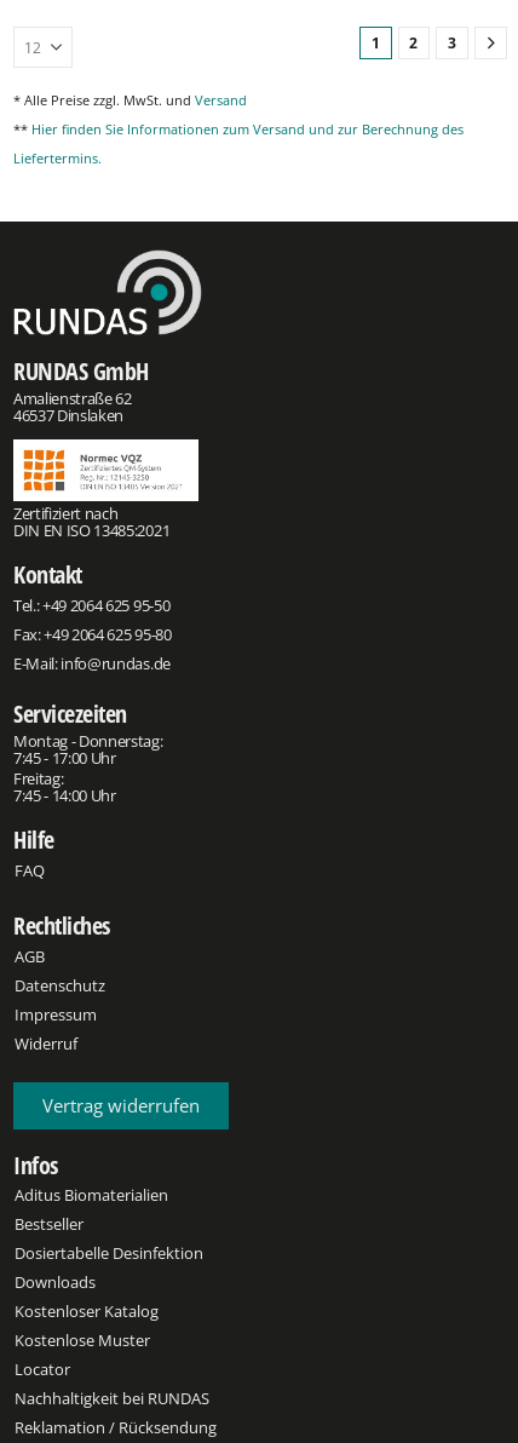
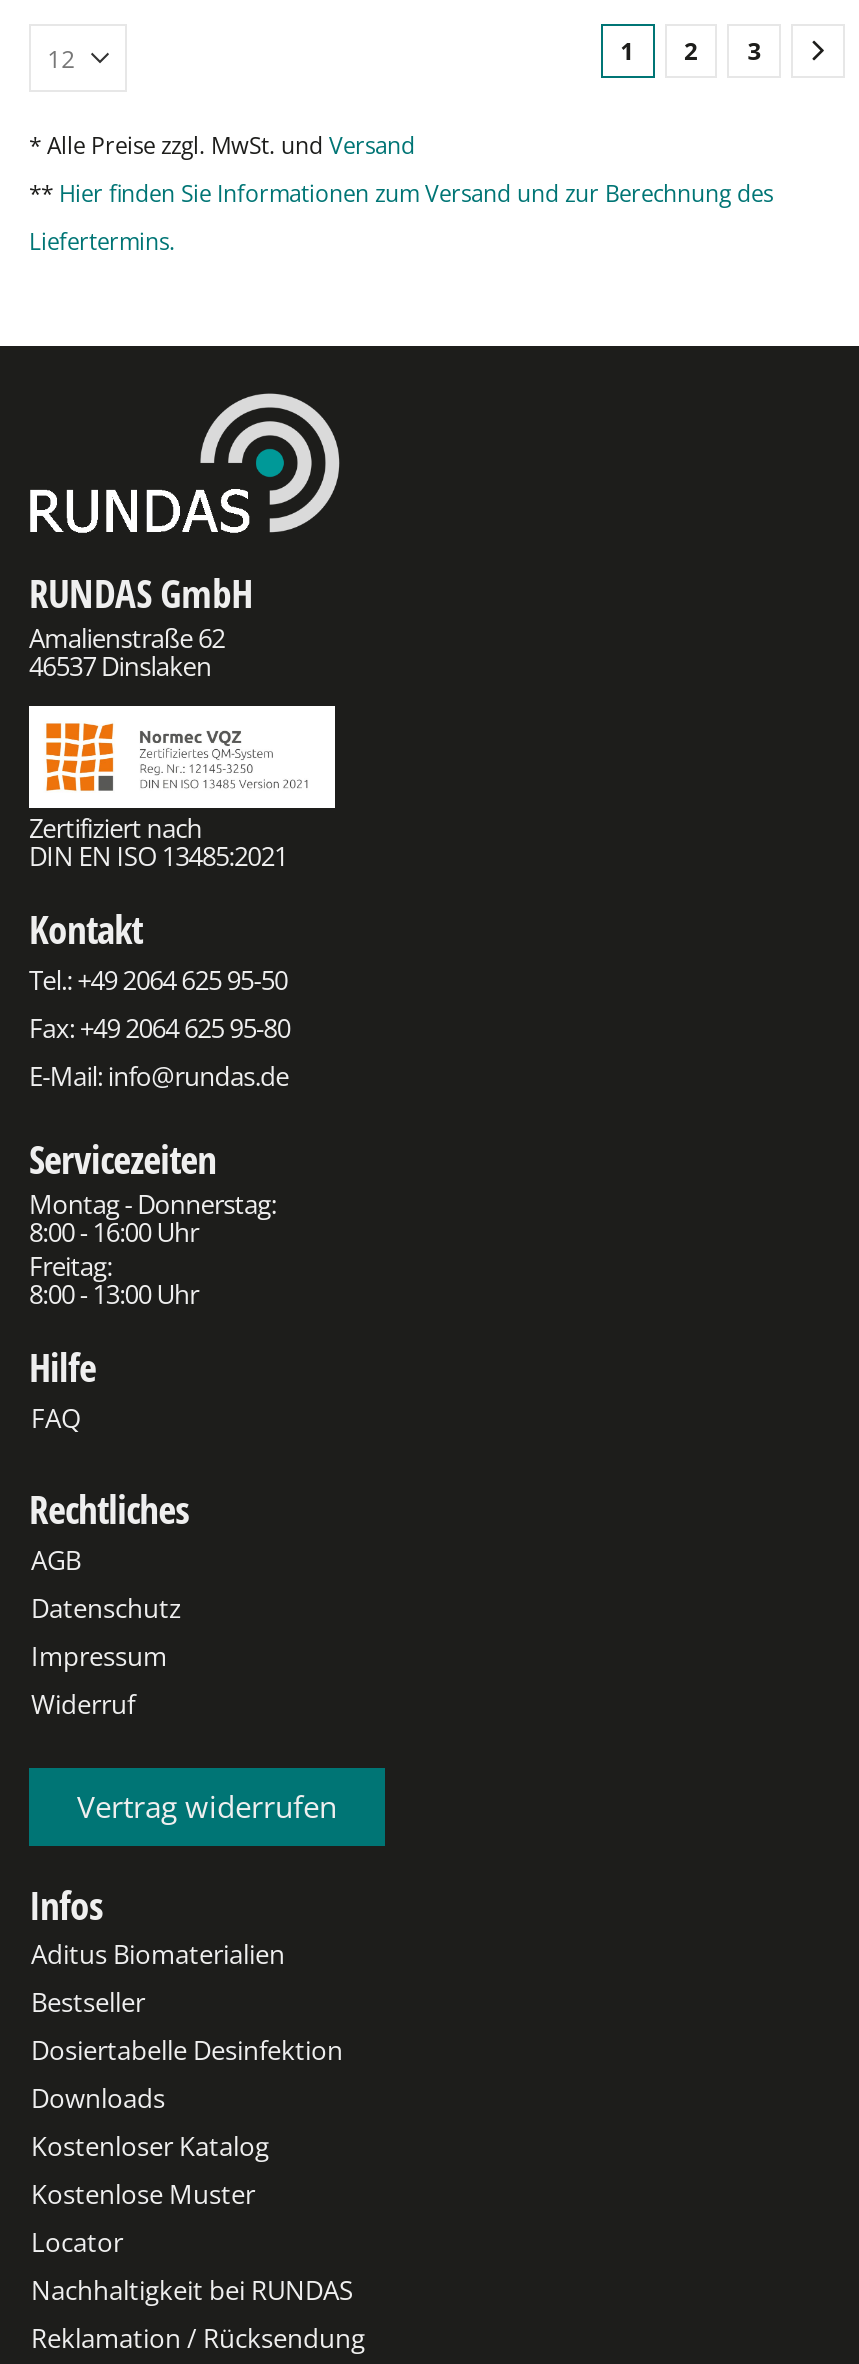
- 7:45 - 17:00 Uhr
+ 8:00 - 16:00 Uhr

- 7:45 - 14:00 Uhr
+ 8:00 - 13:00 Uhr
